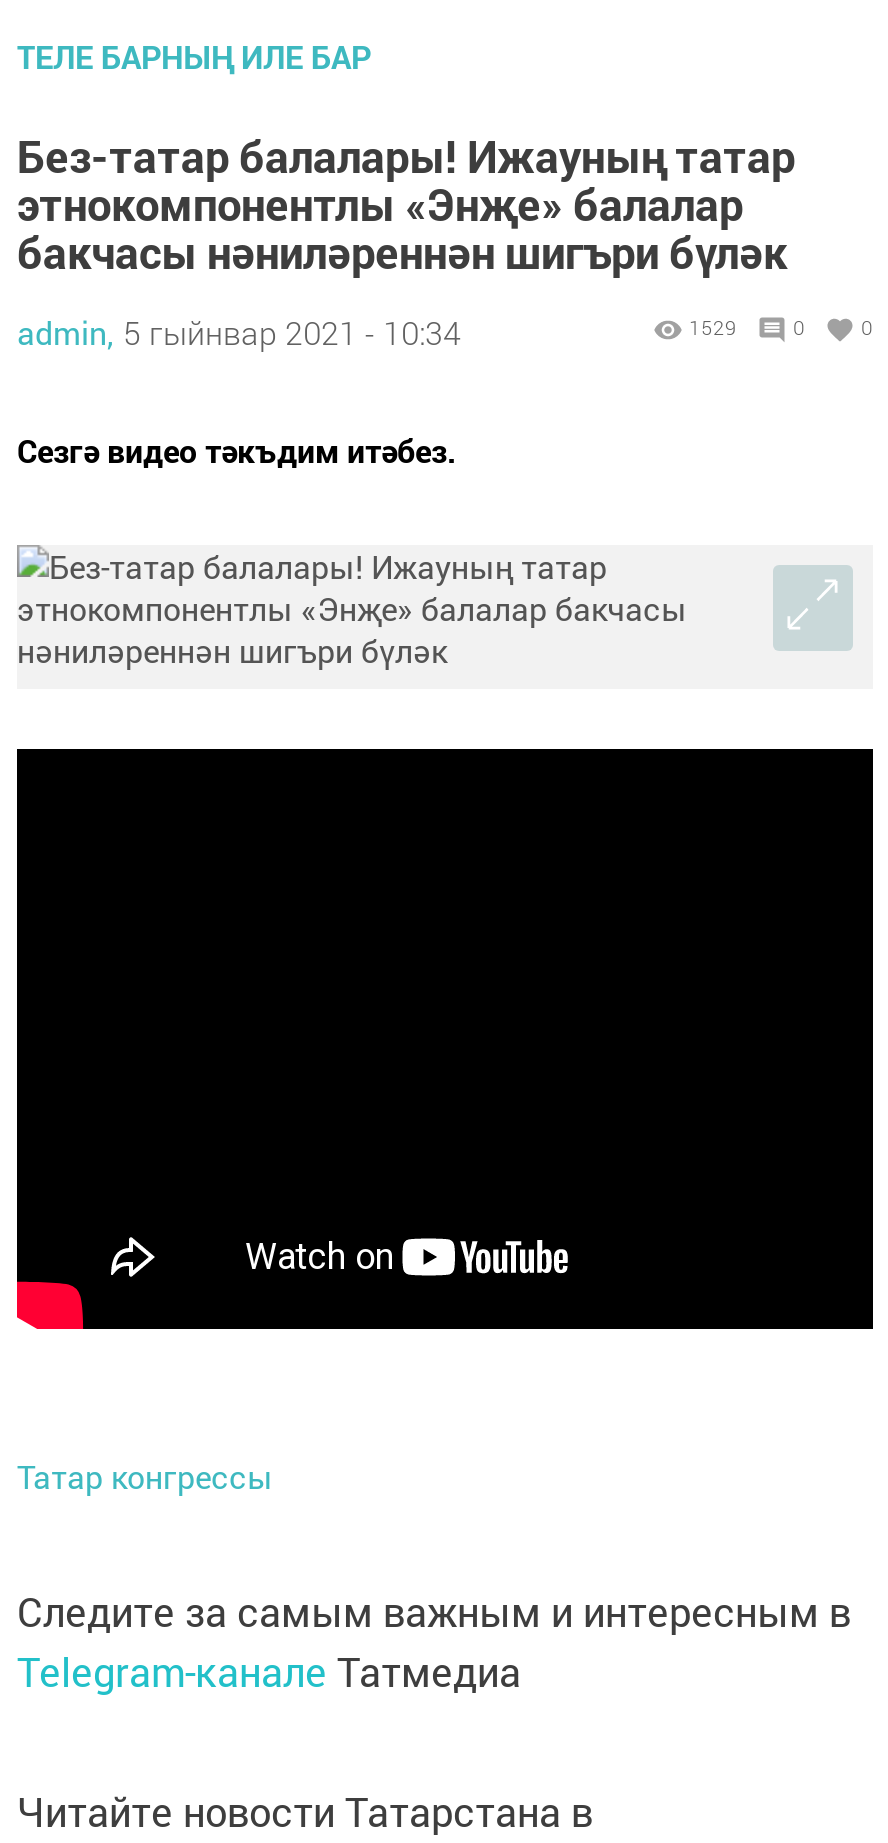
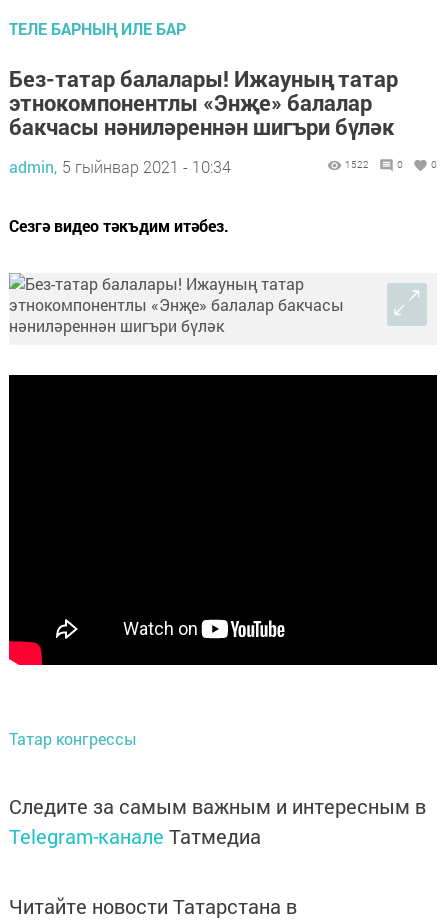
- 1529
+ 1522
